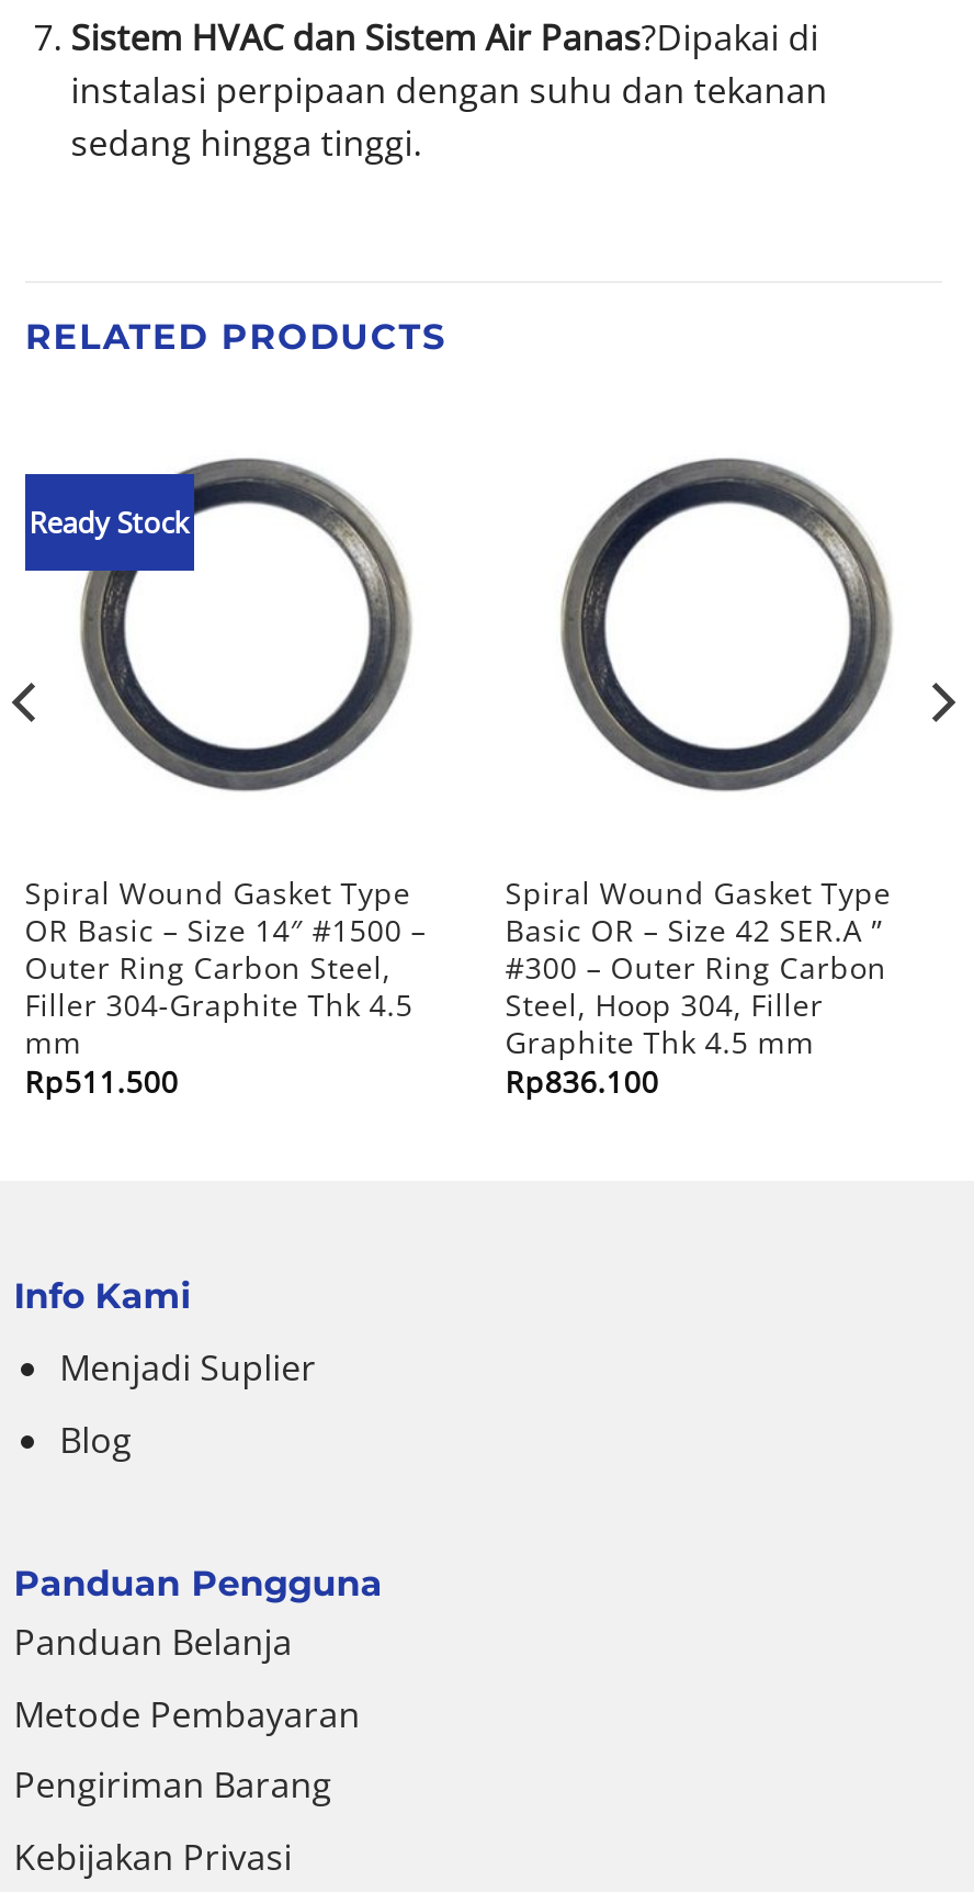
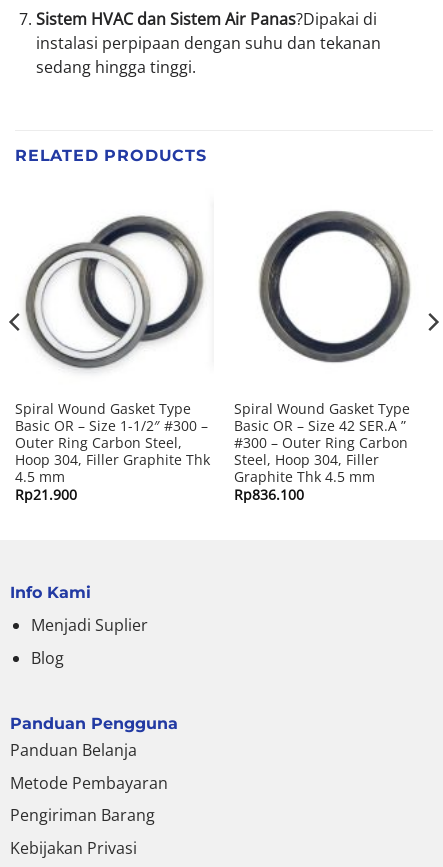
- [image]
+ [image]

- Ready Stock

- OR Basic – Size 14″ #1500 – Basic OR – Size 42 SER.A ”
+ Basic OR – Size 1-1/2″ #300 – Basic OR – Size 42 SER.A ”

- Filler 304-Graphite Thk 4.5
- mm
- Rp511.500
+ Hoop 304, Filler Graphite Thk
+ 4.5 mm
+ Rp21.900
